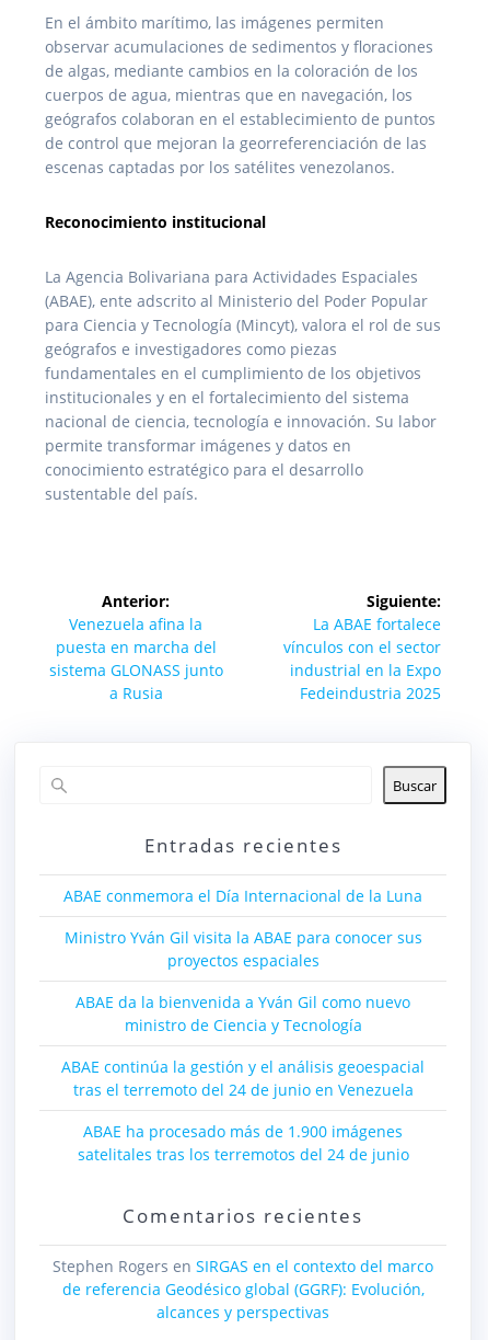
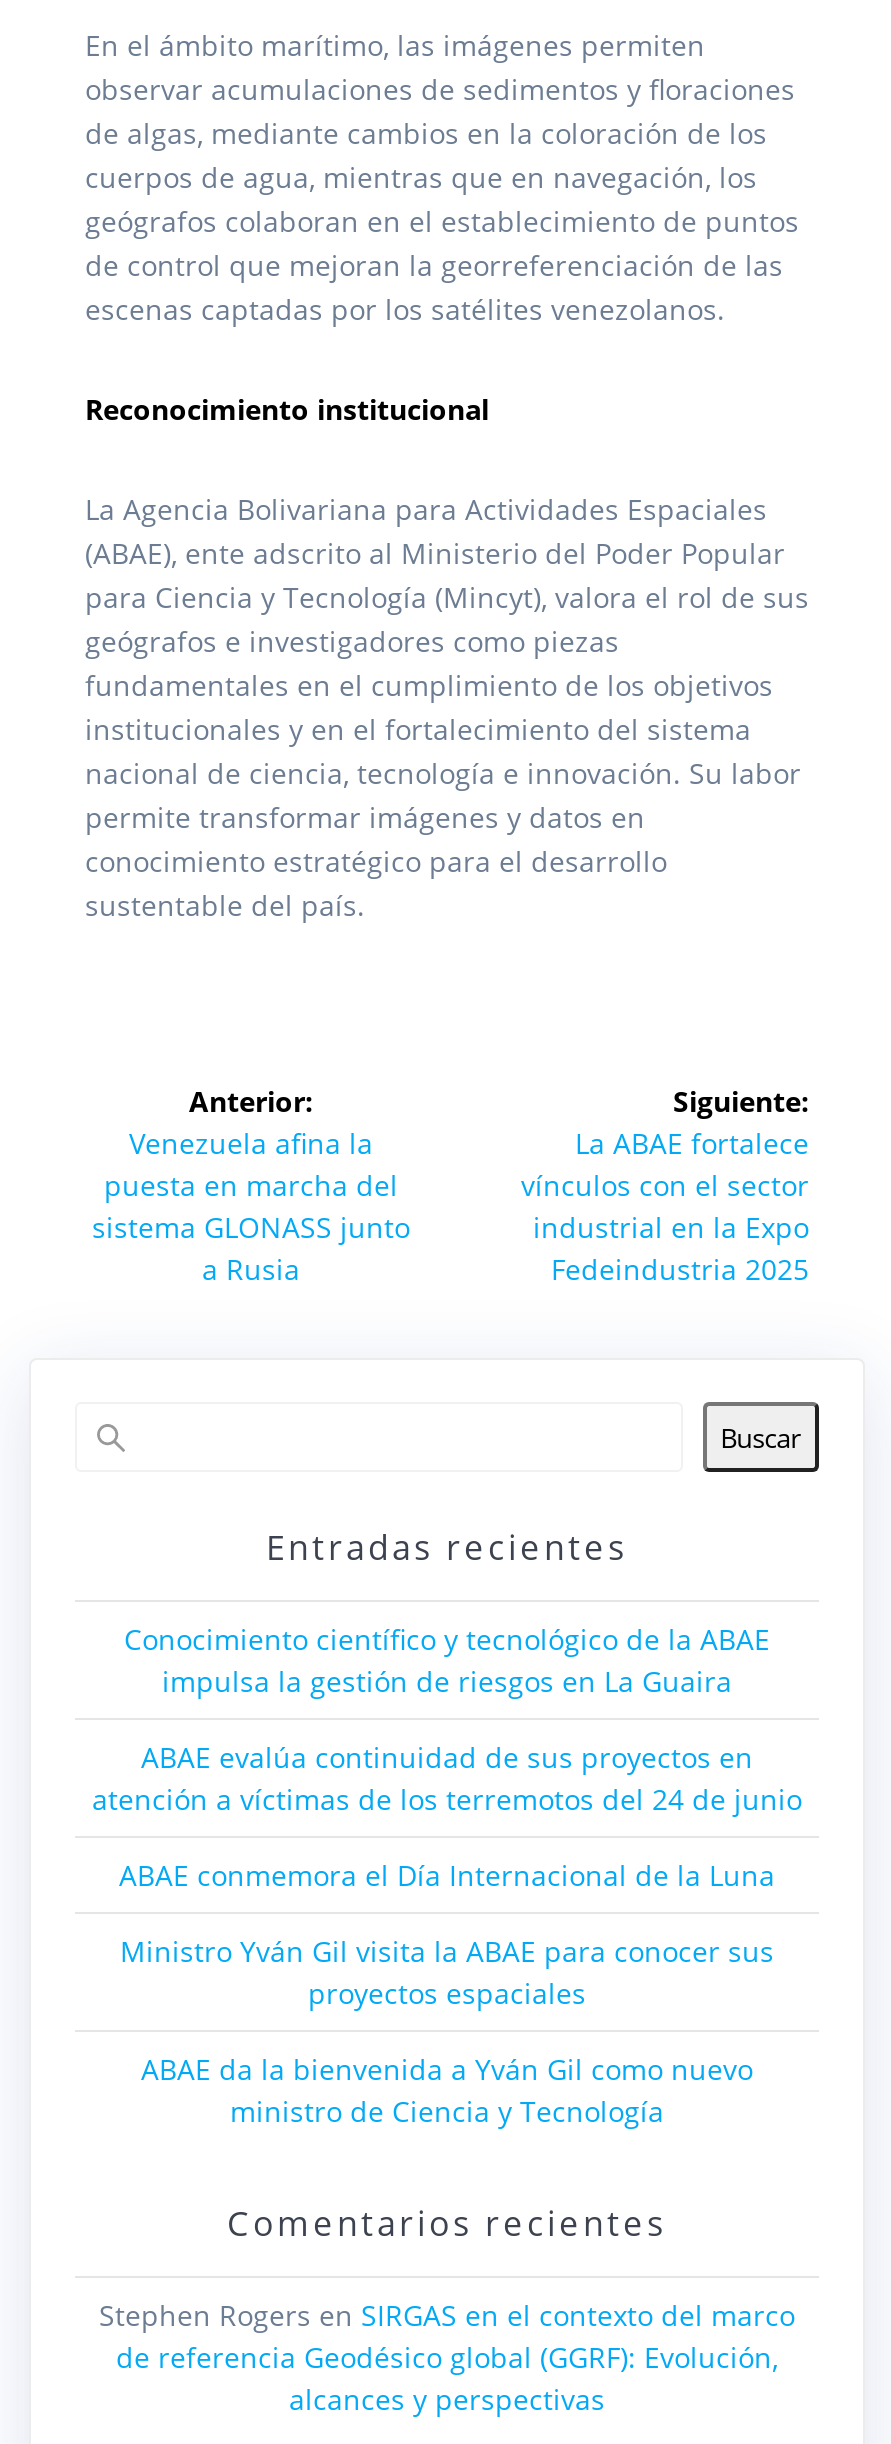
+ Conocimiento científico y tecnológico de la ABAE
+ impulsa la gestión de riesgos en La Guaira
+ ABAE evalúa continuidad de sus proyectos en
+ atención a víctimas de los terremotos del 24 de junio

moved down: ABAE conmemora el Día Internacional de la Luna | Ministro Yván Gil visita la ABAE para conocer sus | proyectos espaciales | ABAE da la bienvenida a Yván Gil como nuevo | ministro de Ciencia y Tecnología

- ABAE continúa la gestión y el análisis geoespacial
- tras el terremoto del 24 de junio en Venezuela
- ABAE ha procesado más de 1.900 imágenes
- satelitales tras los terremotos del 24 de junio
